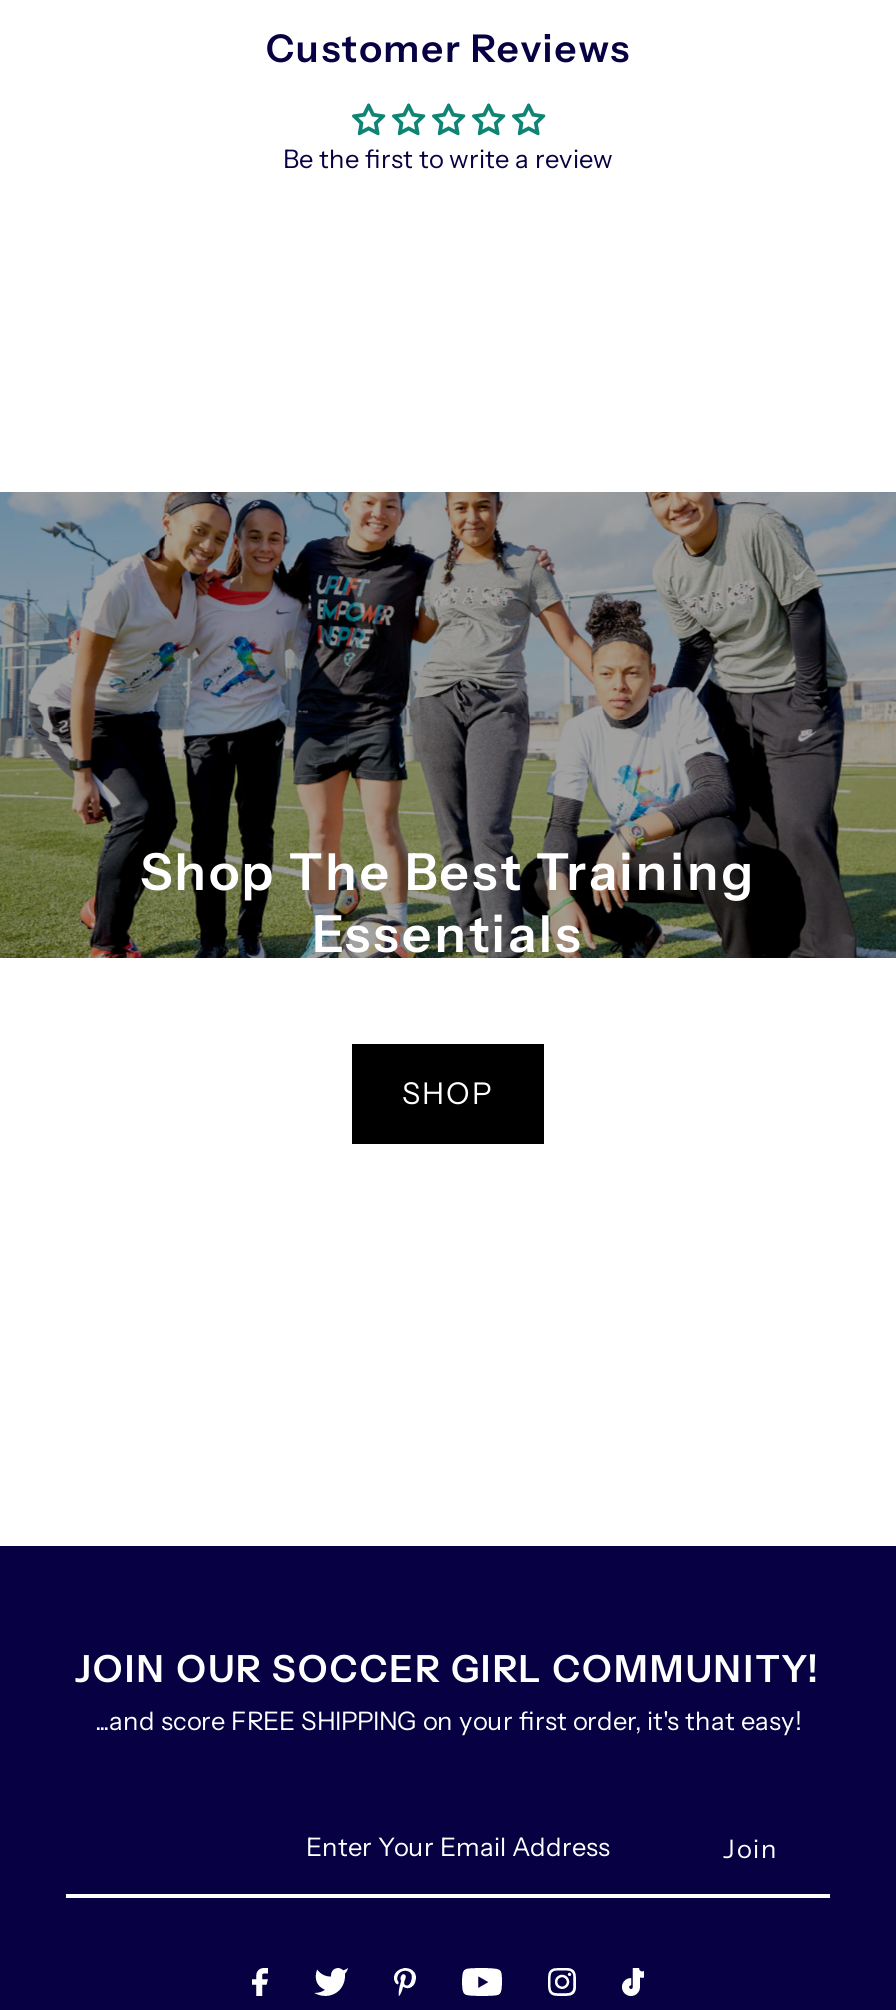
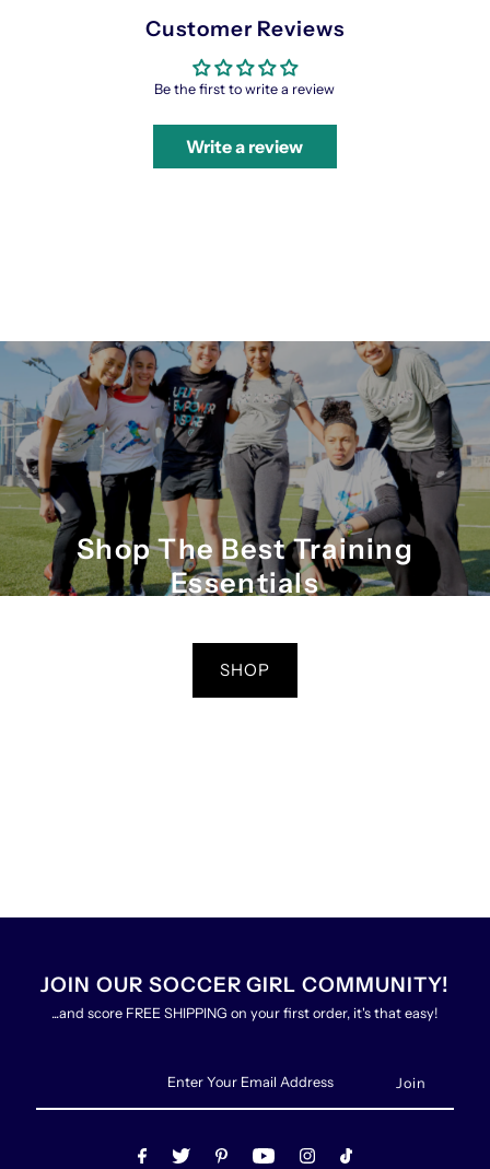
+ Write a review
